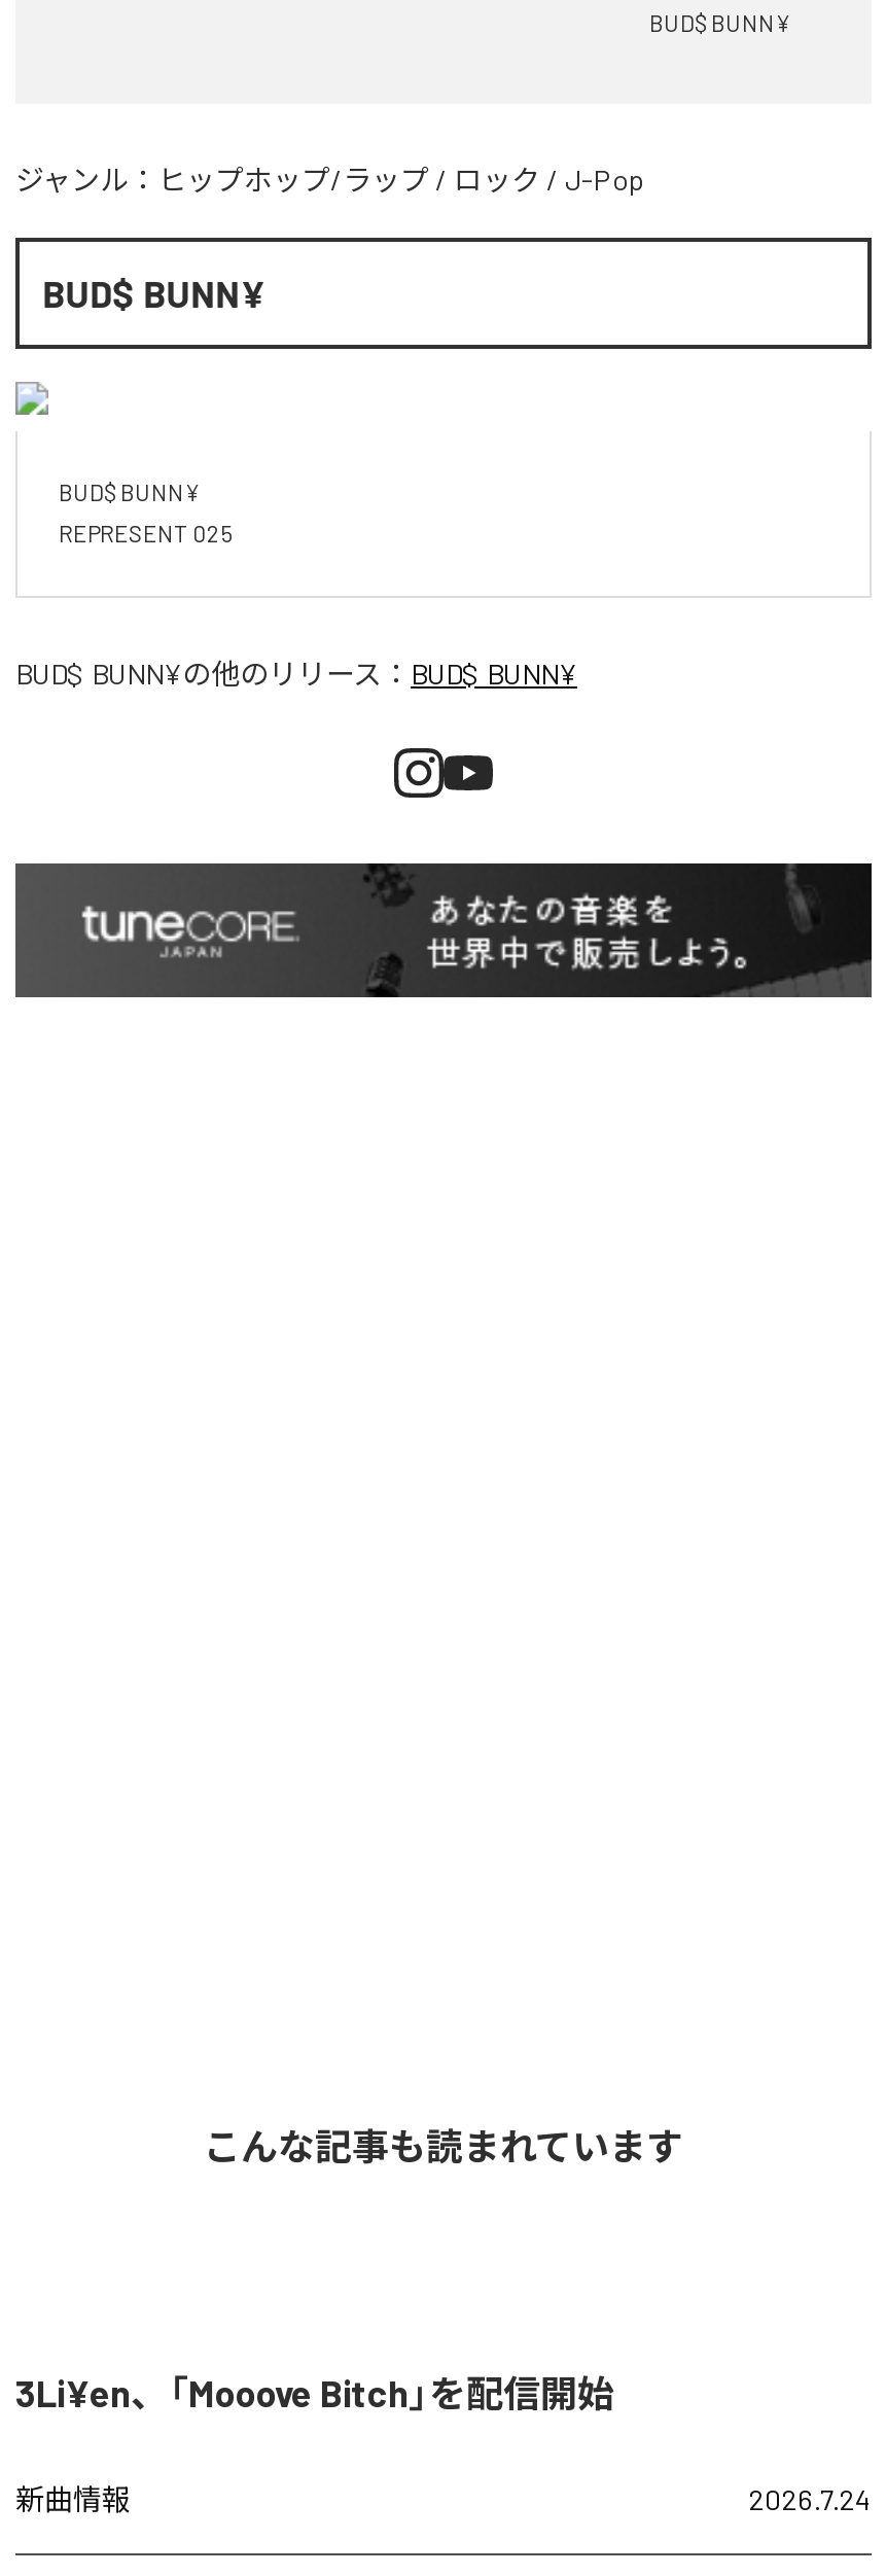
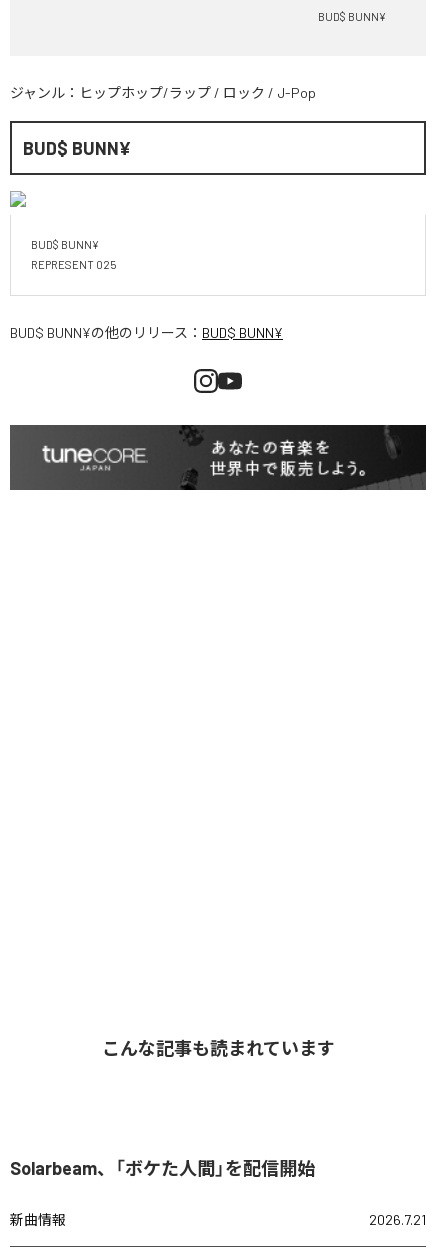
- 3Li¥en、「Mooove Bitch」を配信開始
+ Solarbeam、「ボケた人間」を配信開始

- 2026.7.24
+ 2026.7.21
